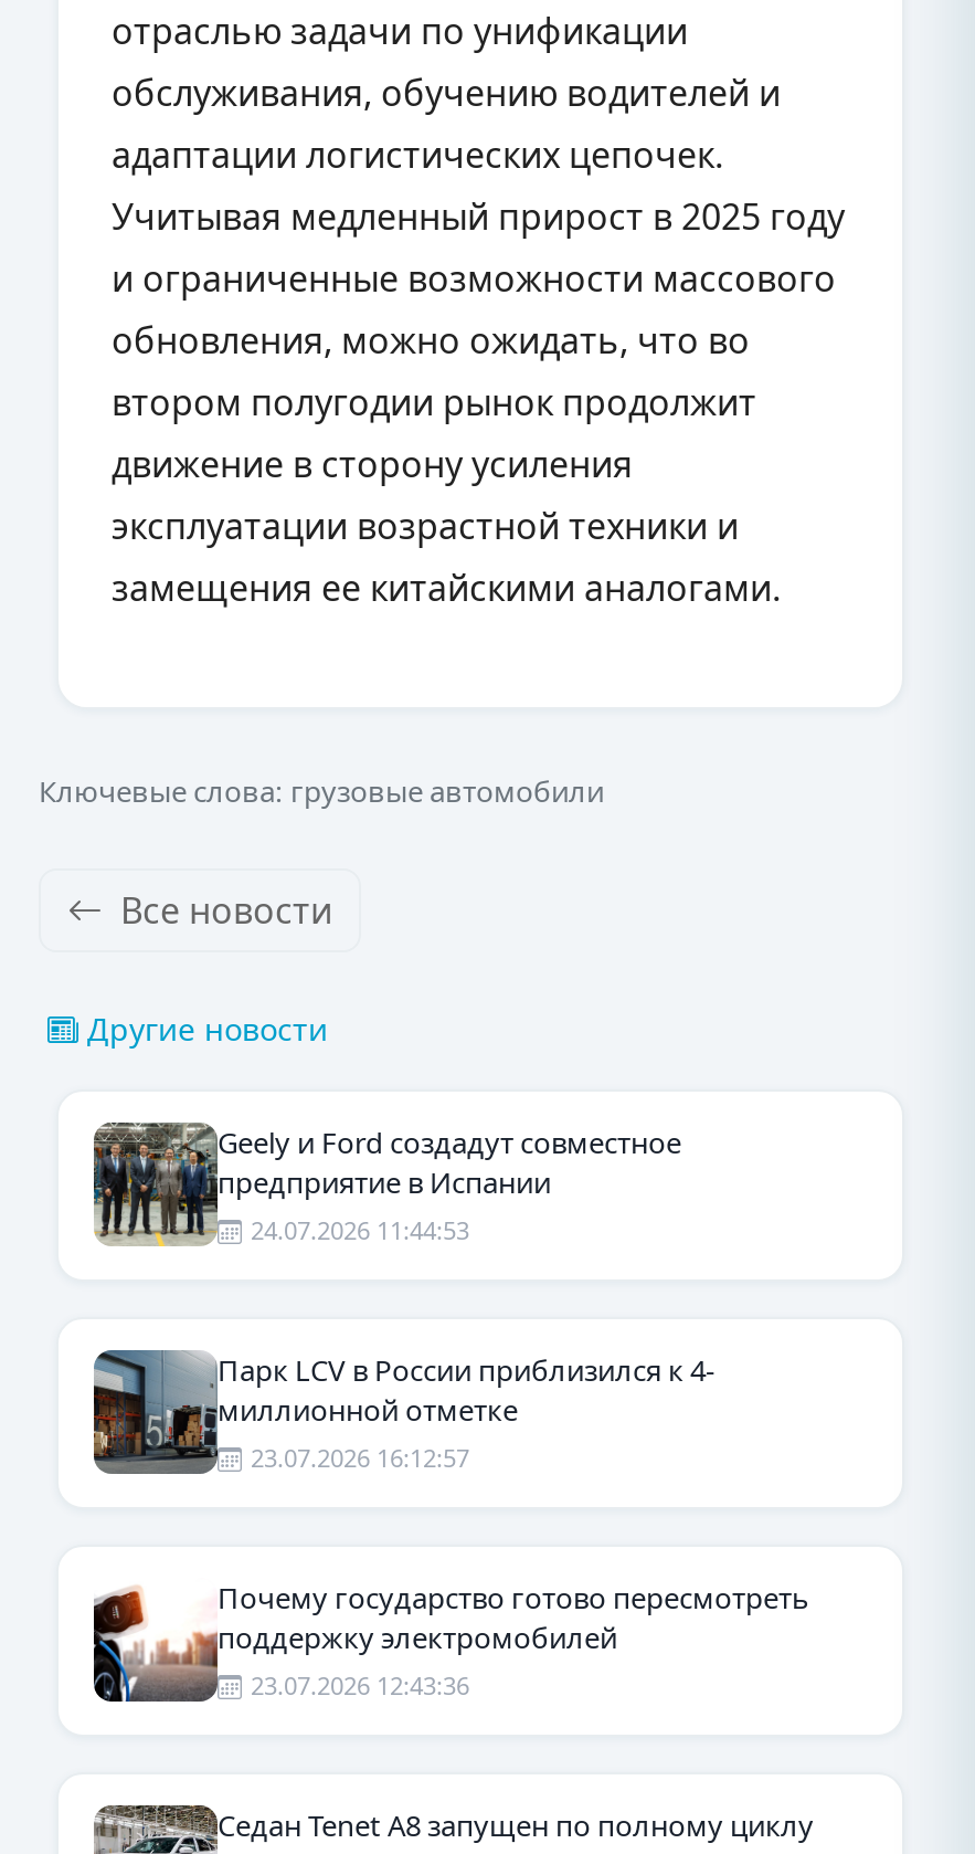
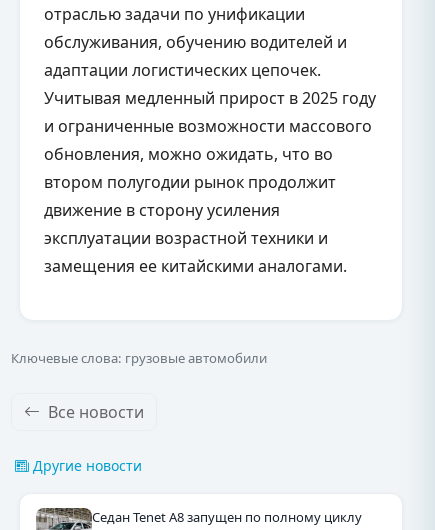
- [image]
- Geely и Ford создадут совместное
- предприятие в Испании
- 24.07.2026 11:44:53

- [image]
- Парк LCV в России приблизился к 4-
- миллионной отметке
- 23.07.2026 16:12:57

- [image]
- Почему государство готово пересмотреть
- поддержку электромобилей
- 23.07.2026 12:43:36
